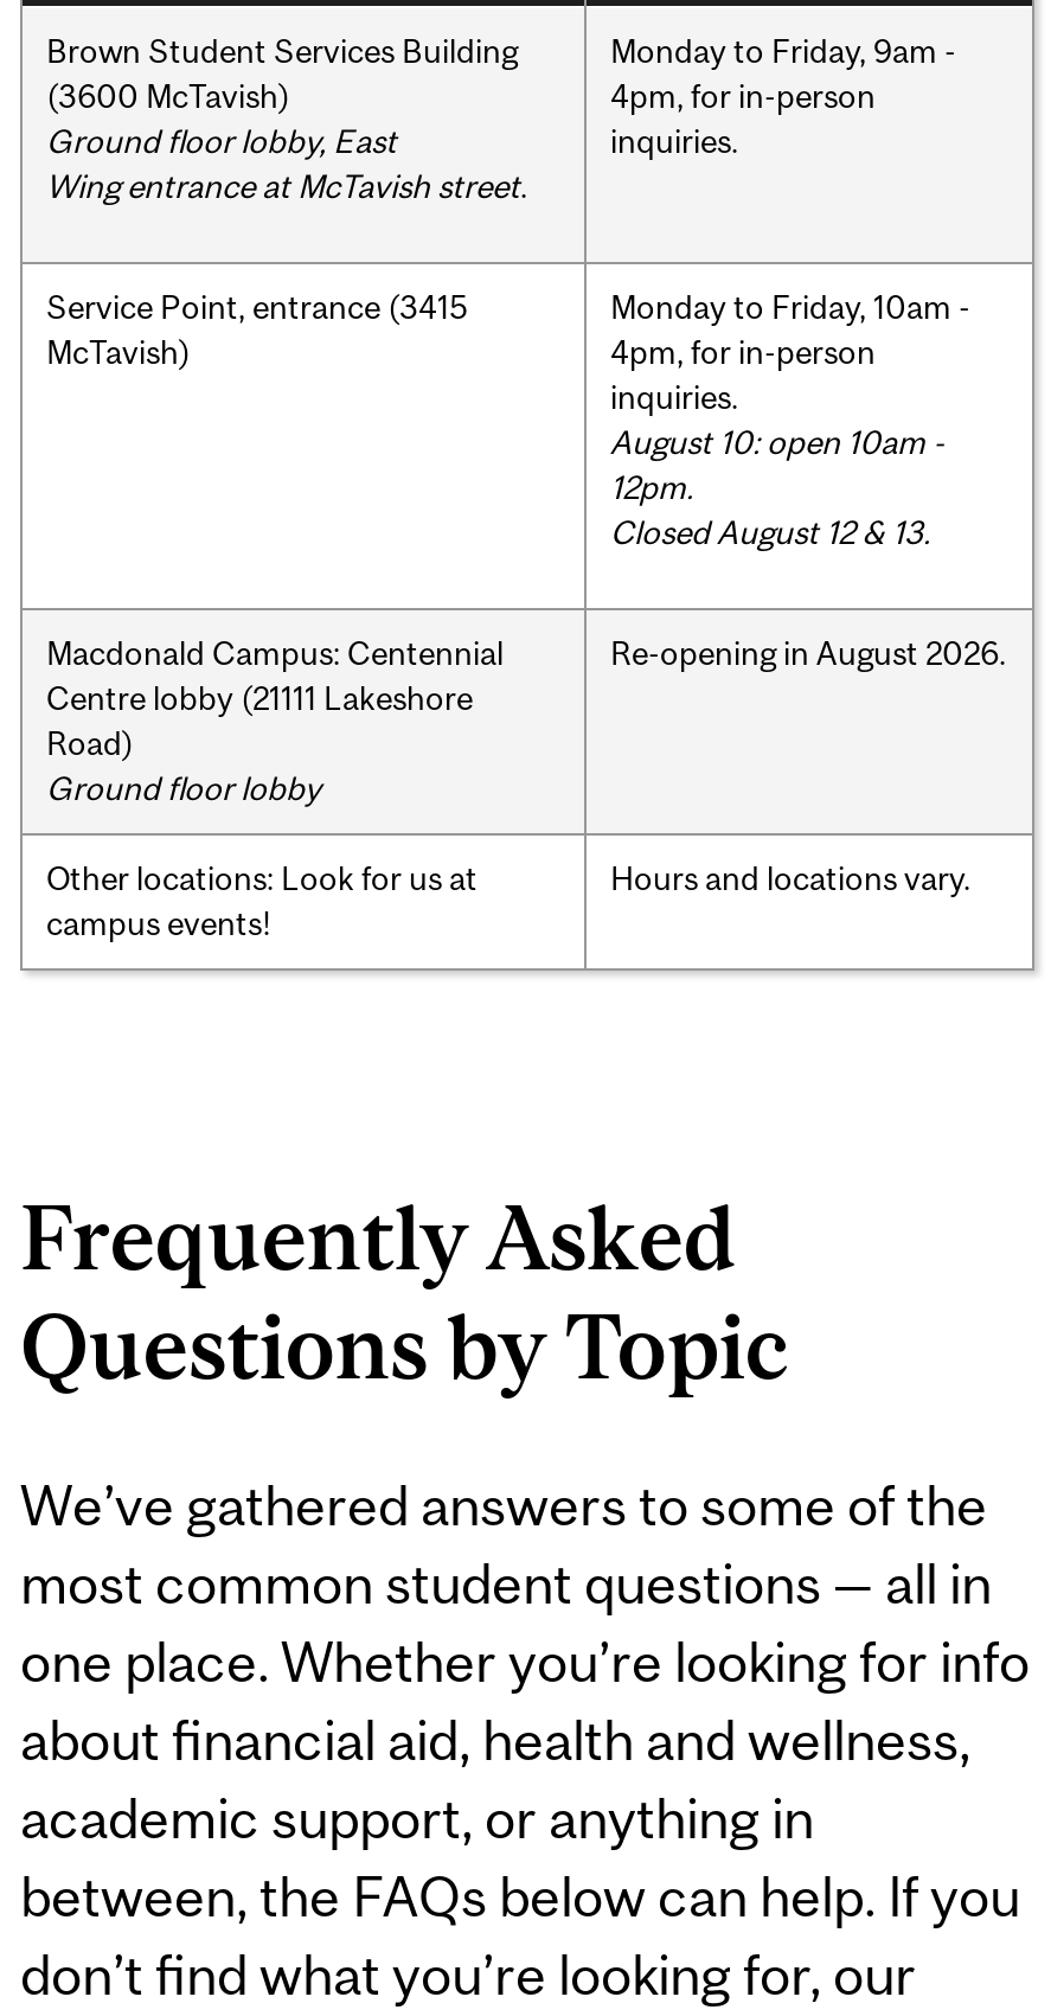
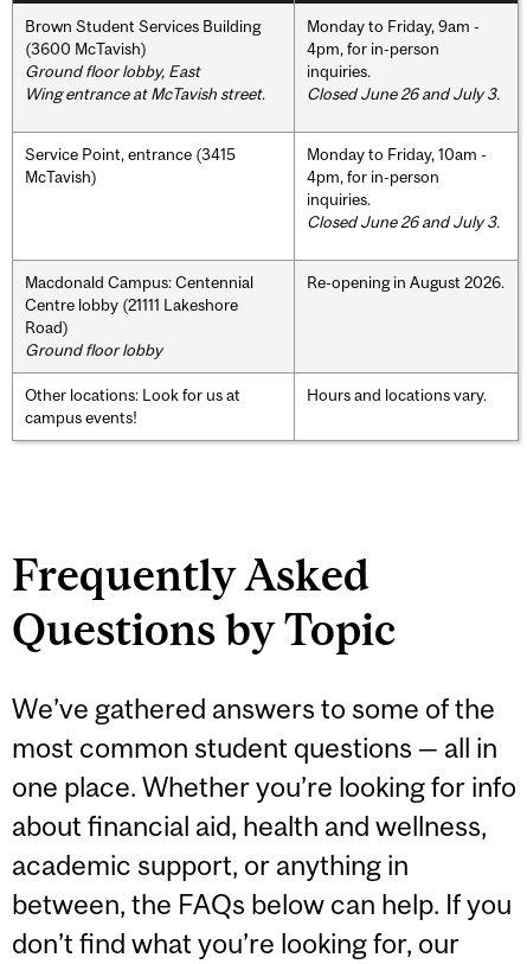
+ Closed June 26 and July 3.

- August 10: open 10am -
- 12pm.
- Closed August 12 & 13.
+ Closed June 26 and July 3.
